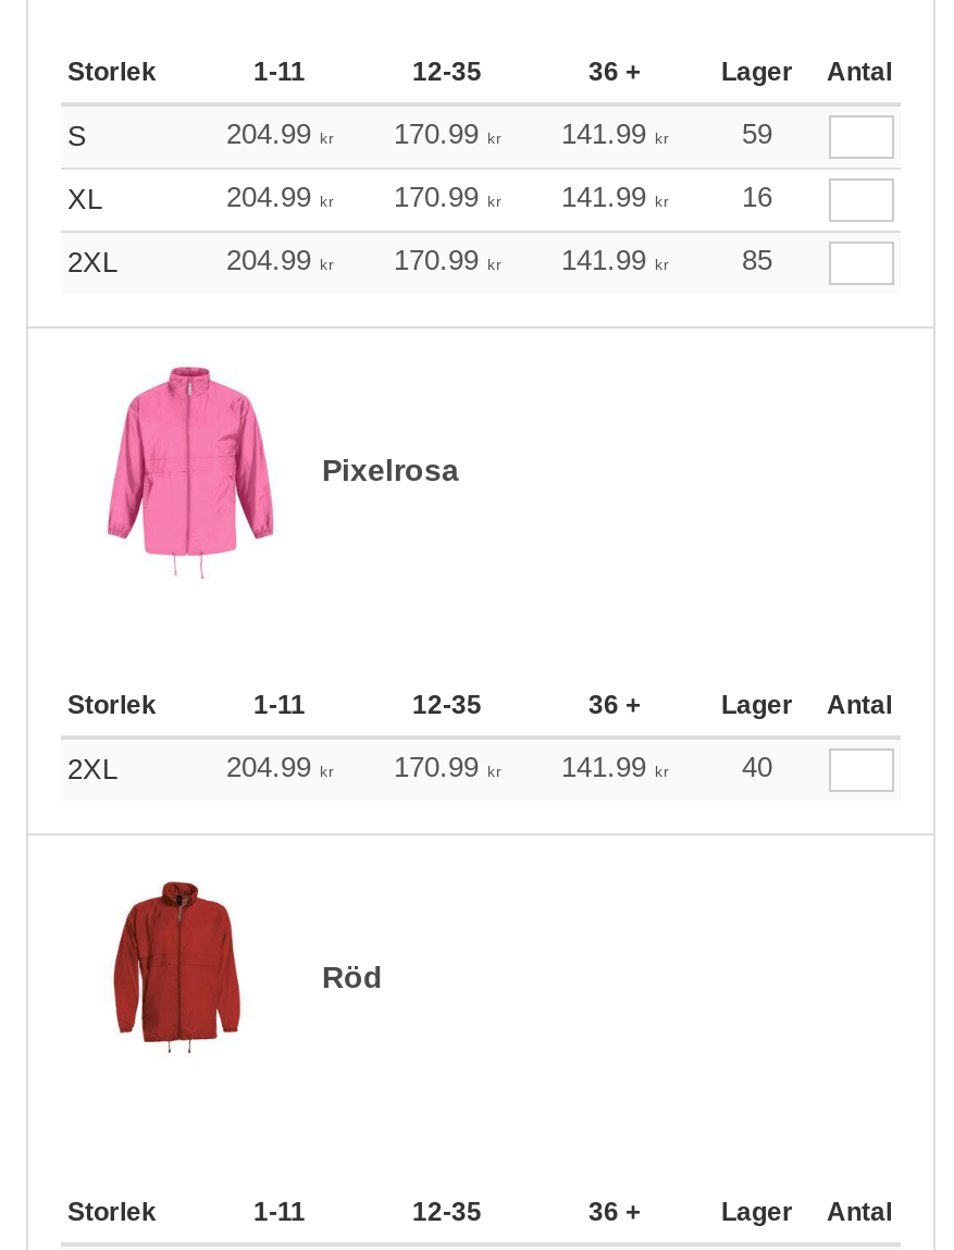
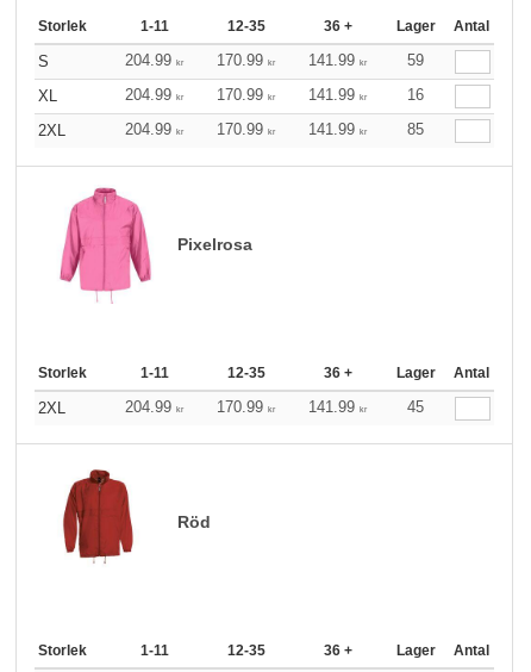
- 40
+ 45
